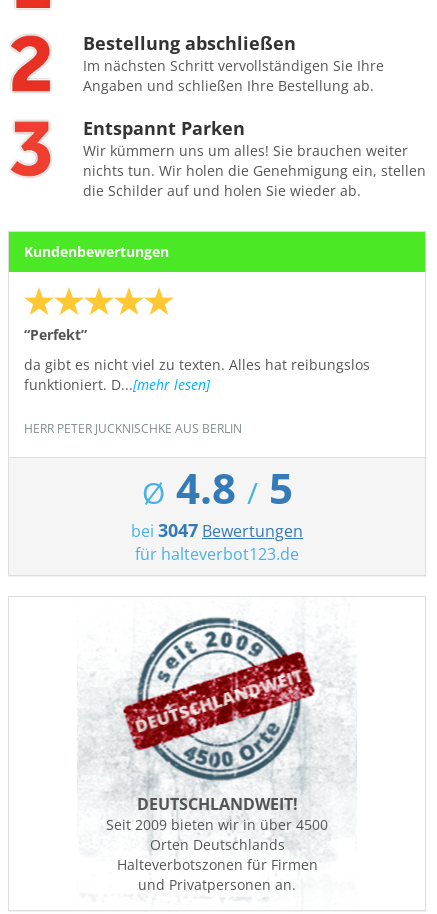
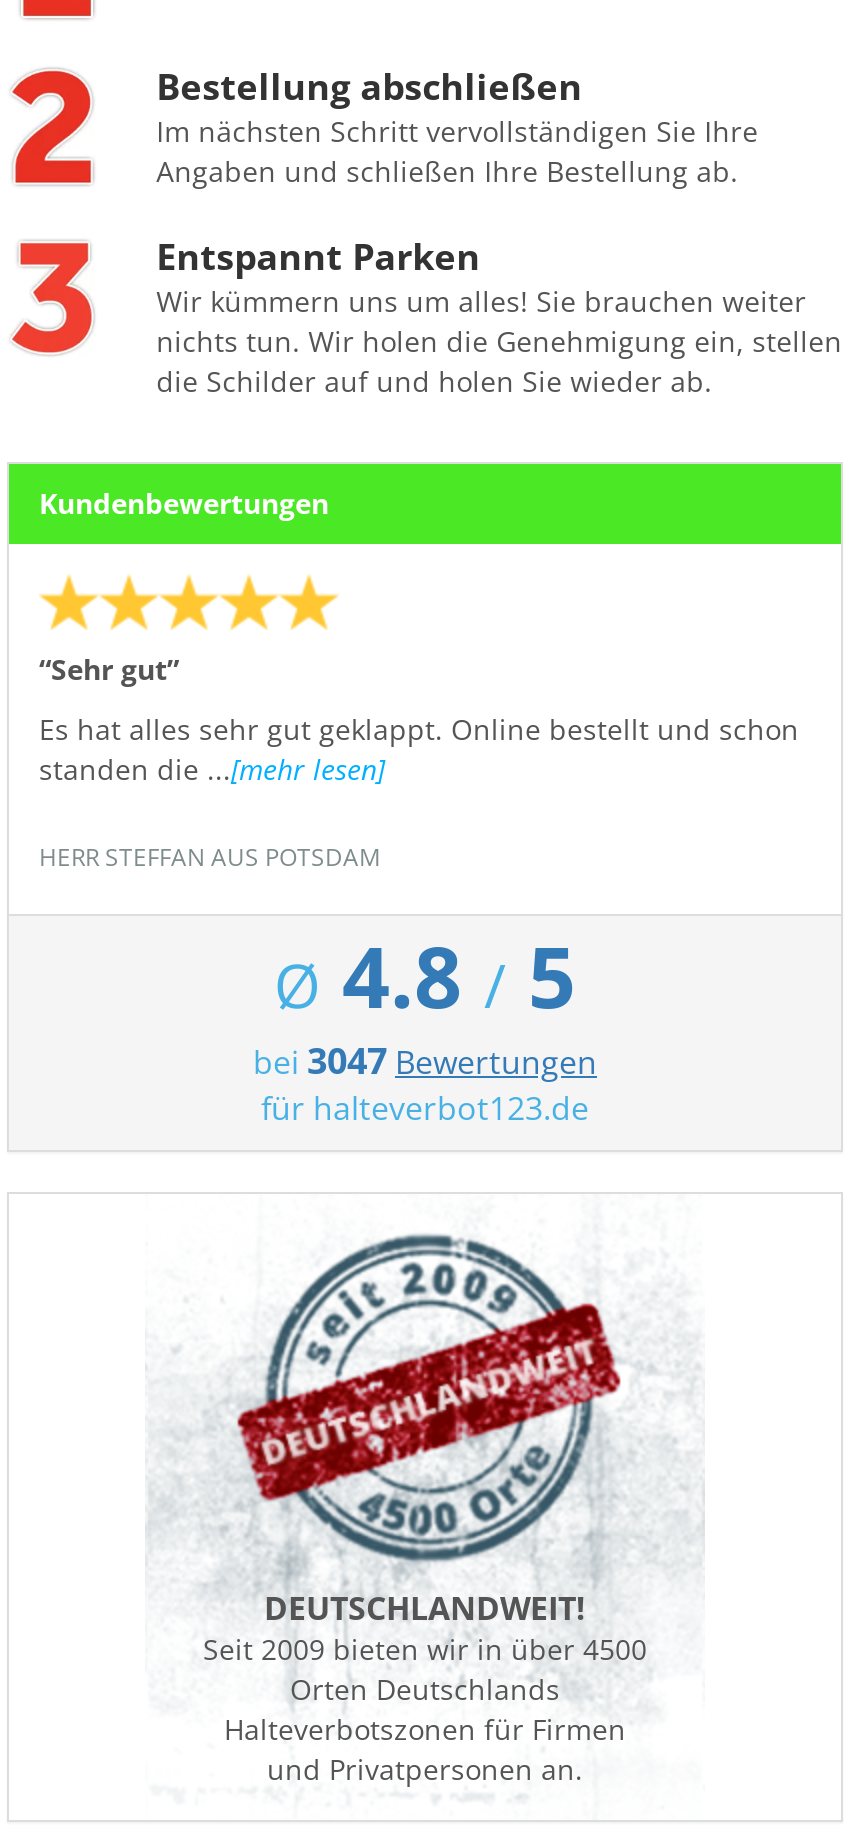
- “Perfekt”
+ “Sehr gut”

- da gibt es nicht viel zu texten. Alles hat reibungslos
- funktioniert. D...[mehr lesen]
+ Es hat alles sehr gut geklappt. Online bestellt und schon
+ standen die ...[mehr lesen]

- HERR PETER JUCKNISCHKE AUS BERLIN
+ HERR STEFFAN AUS POTSDAM
